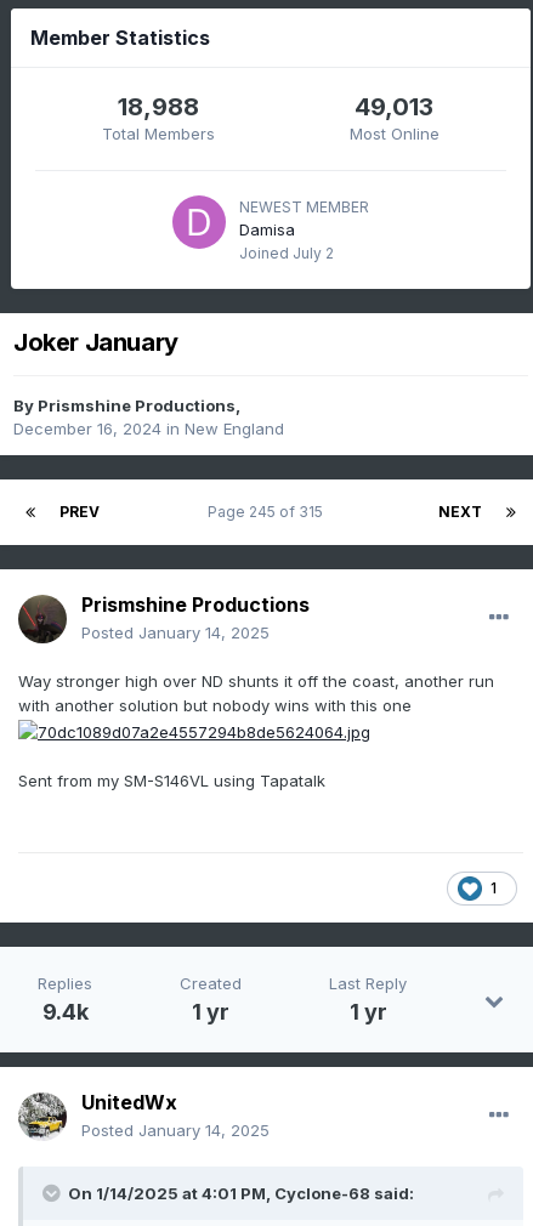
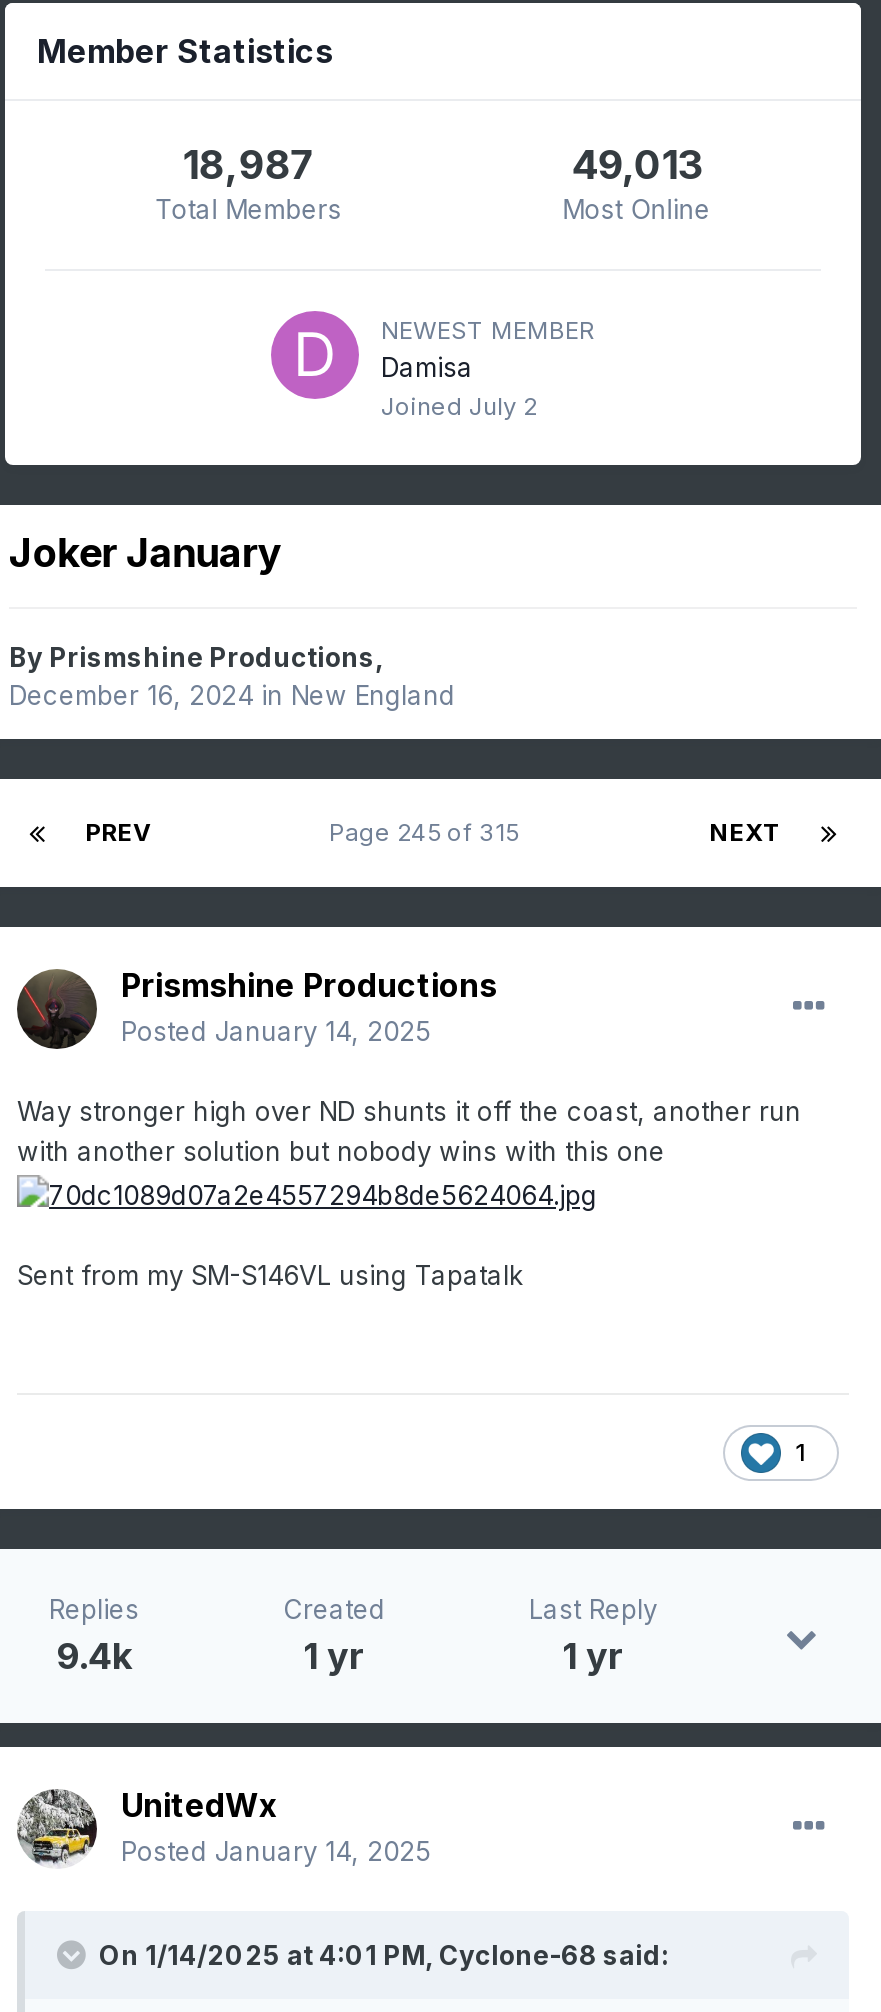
- 18,988
+ 18,987
